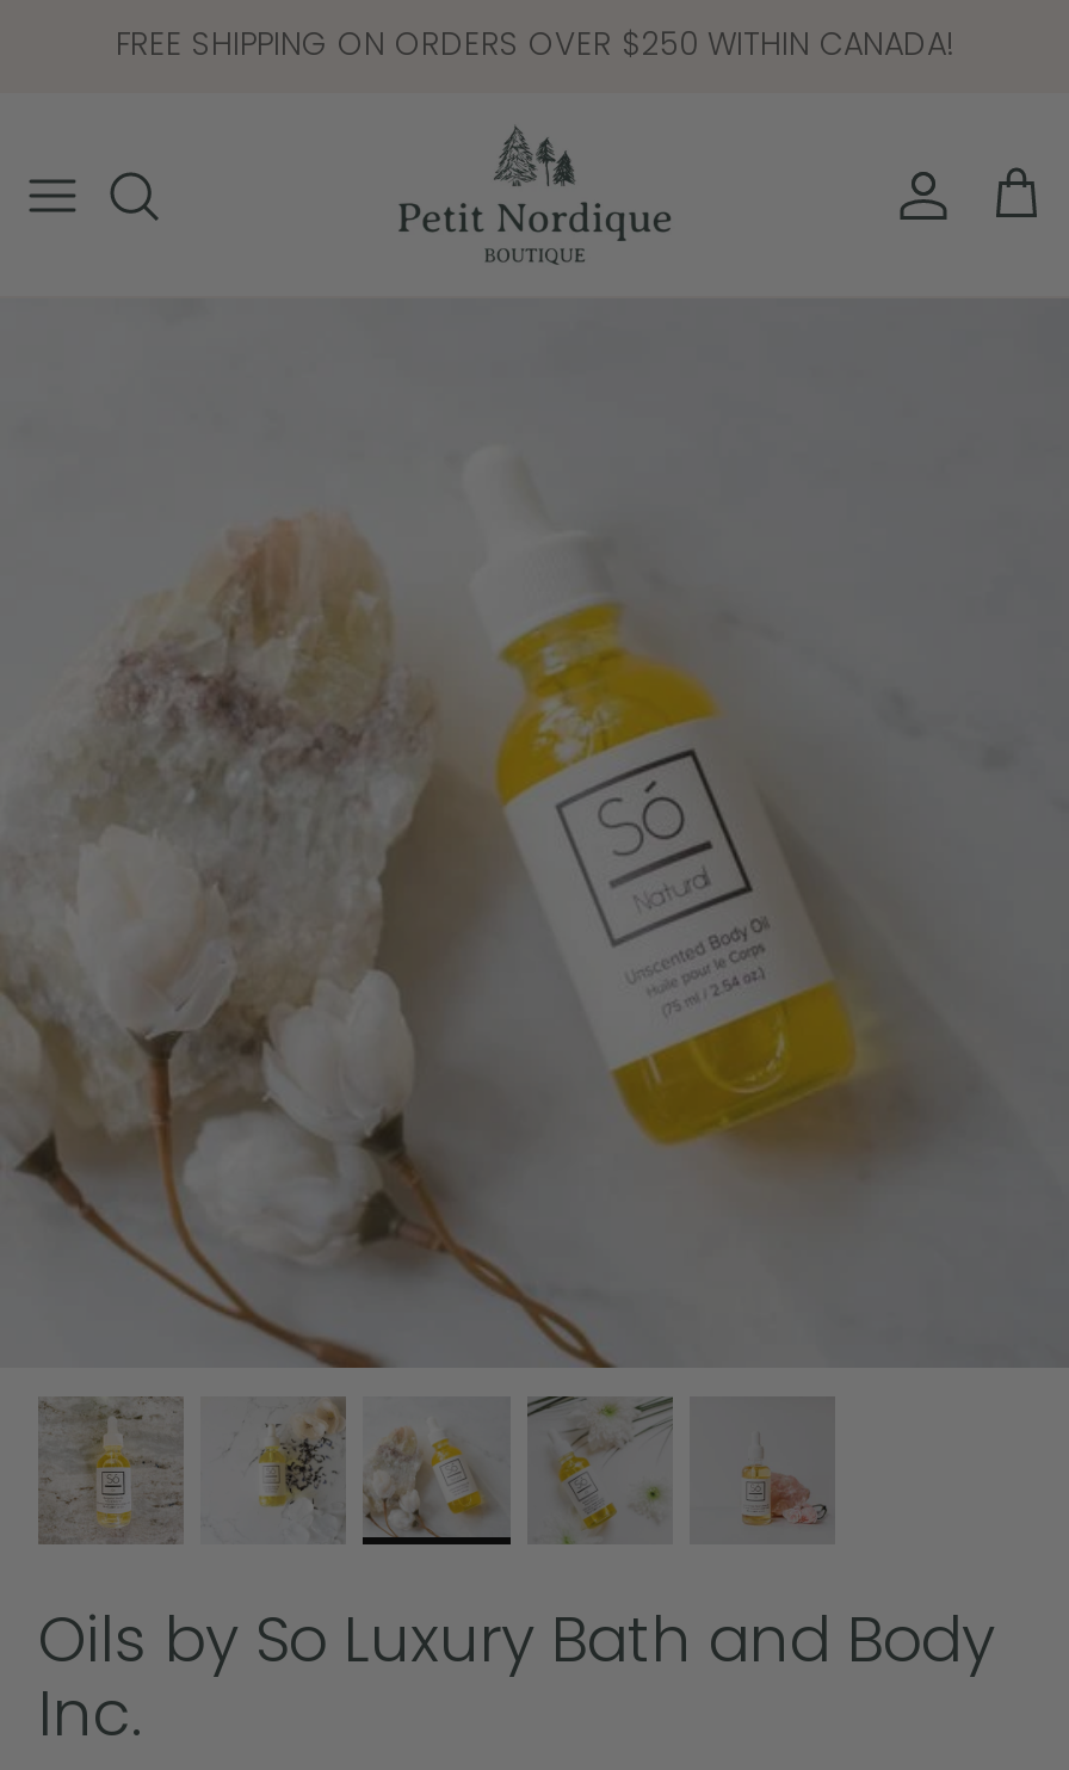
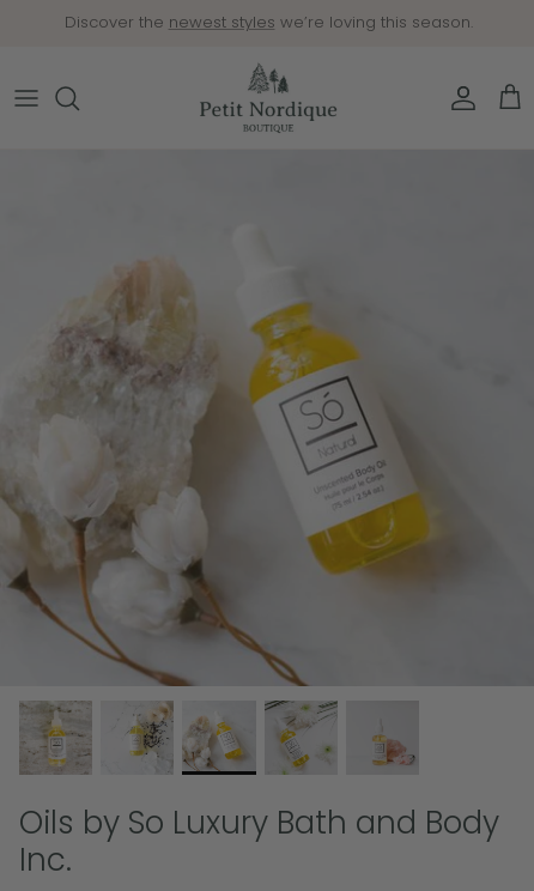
- FREE SHIPPING ON ORDERS OVER $250 WITHIN CANADA!
+ Discover the newest styles we’re loving this season.
